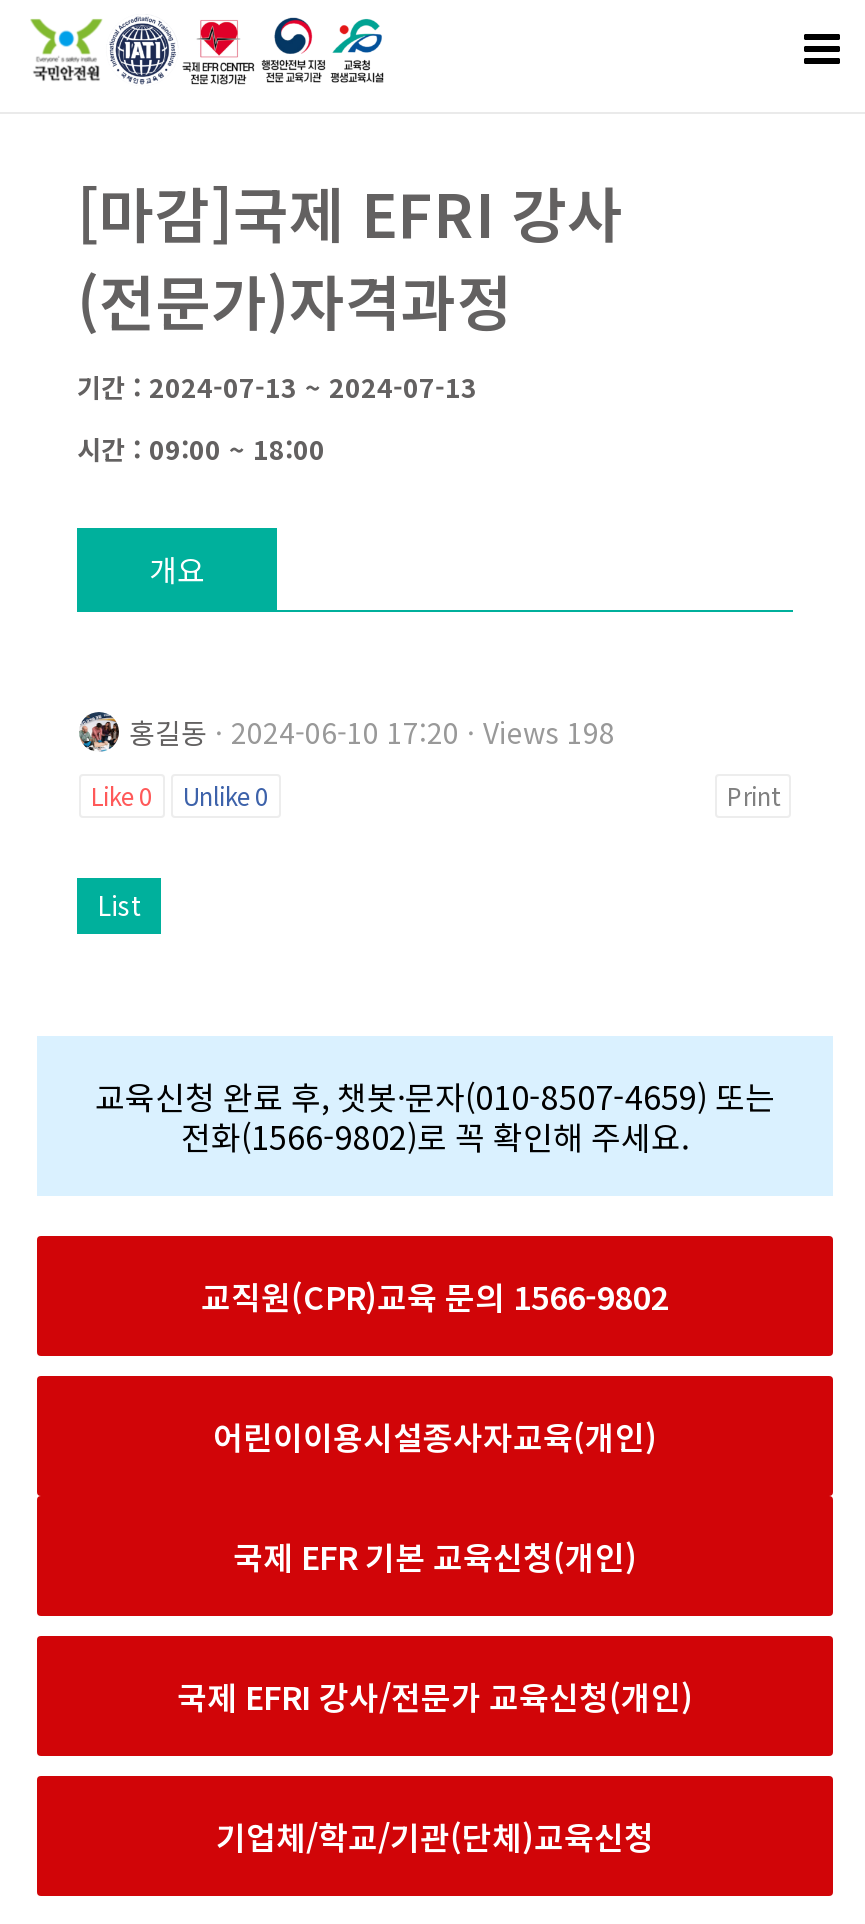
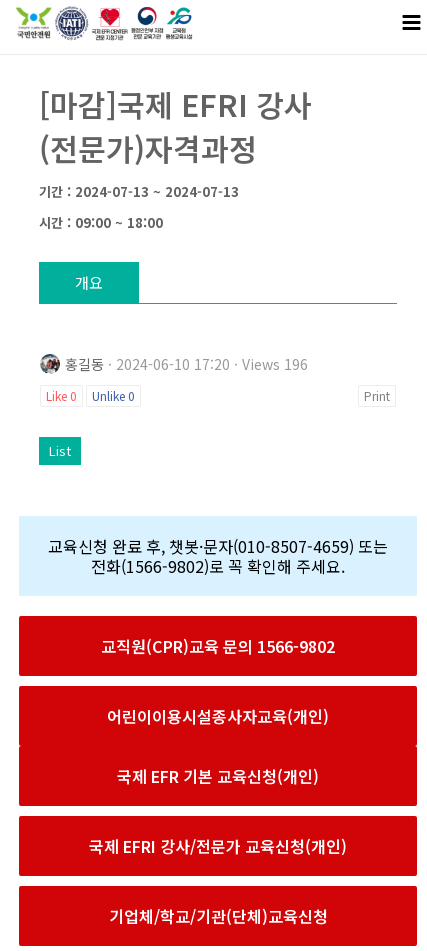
- 홍길동 · 2024-06-10 17:20 · Views 198
+ 홍길동 · 2024-06-10 17:20 · Views 196
